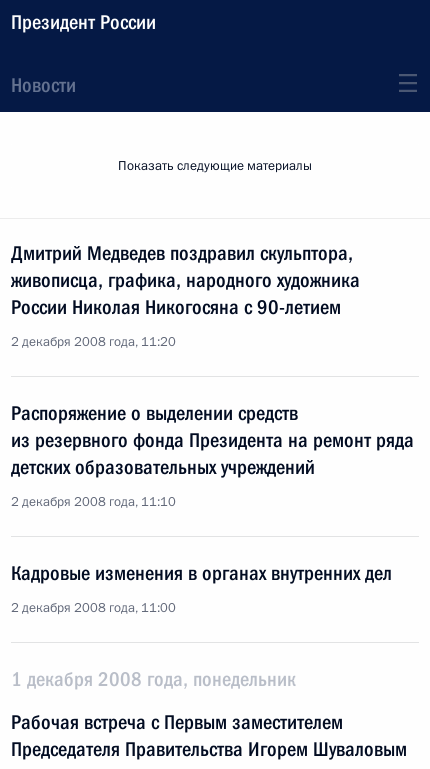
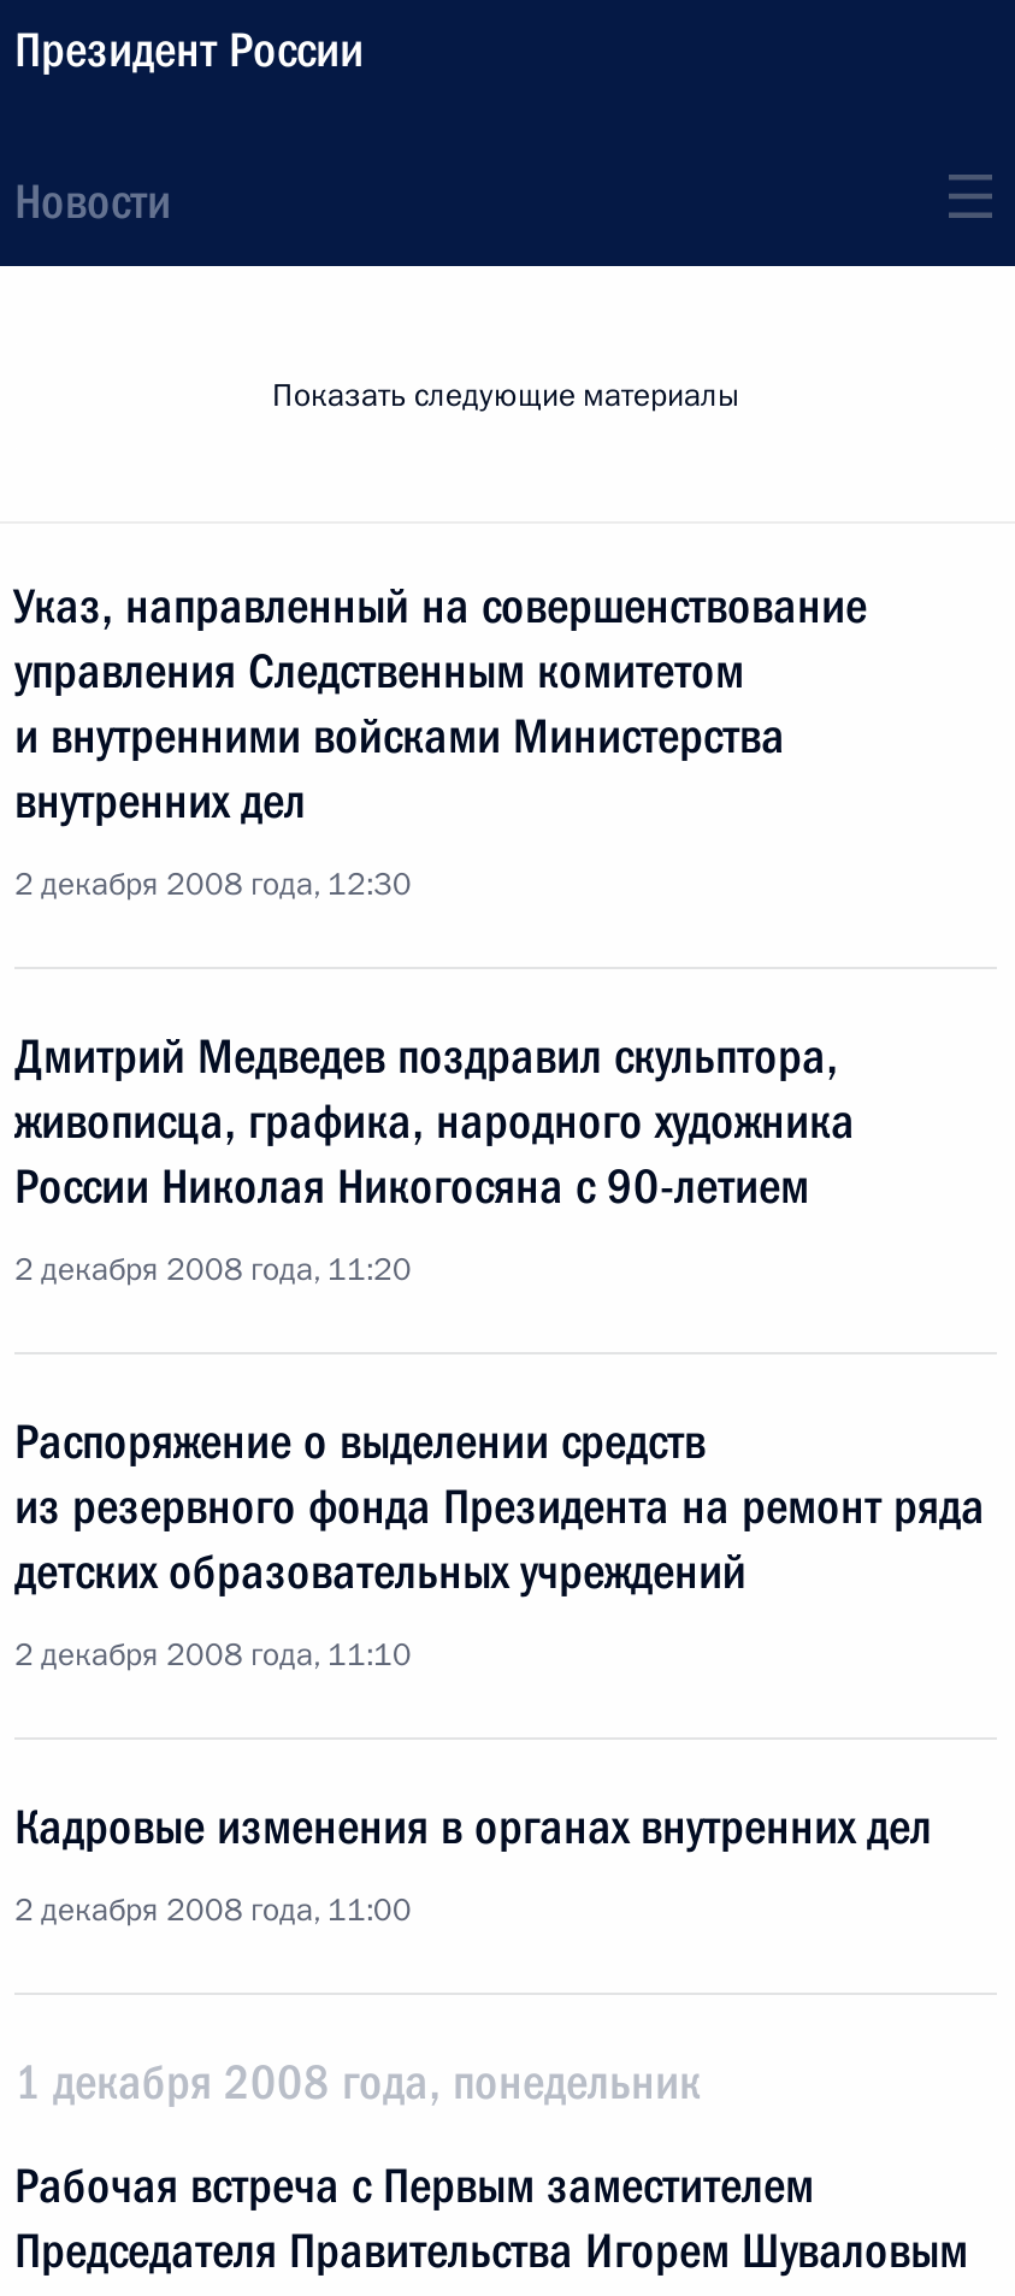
+ Указ, направленный на совершенствование
+ управления Следственным комитетом
+ и внутренними войсками Министерства
+ внутренних дел
+ 2 декабря 2008 года, 12:30
